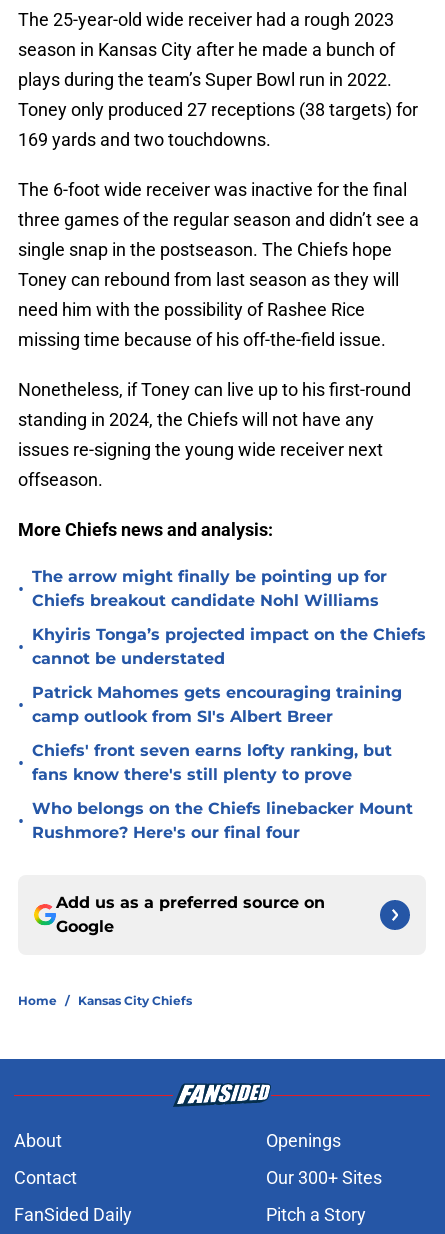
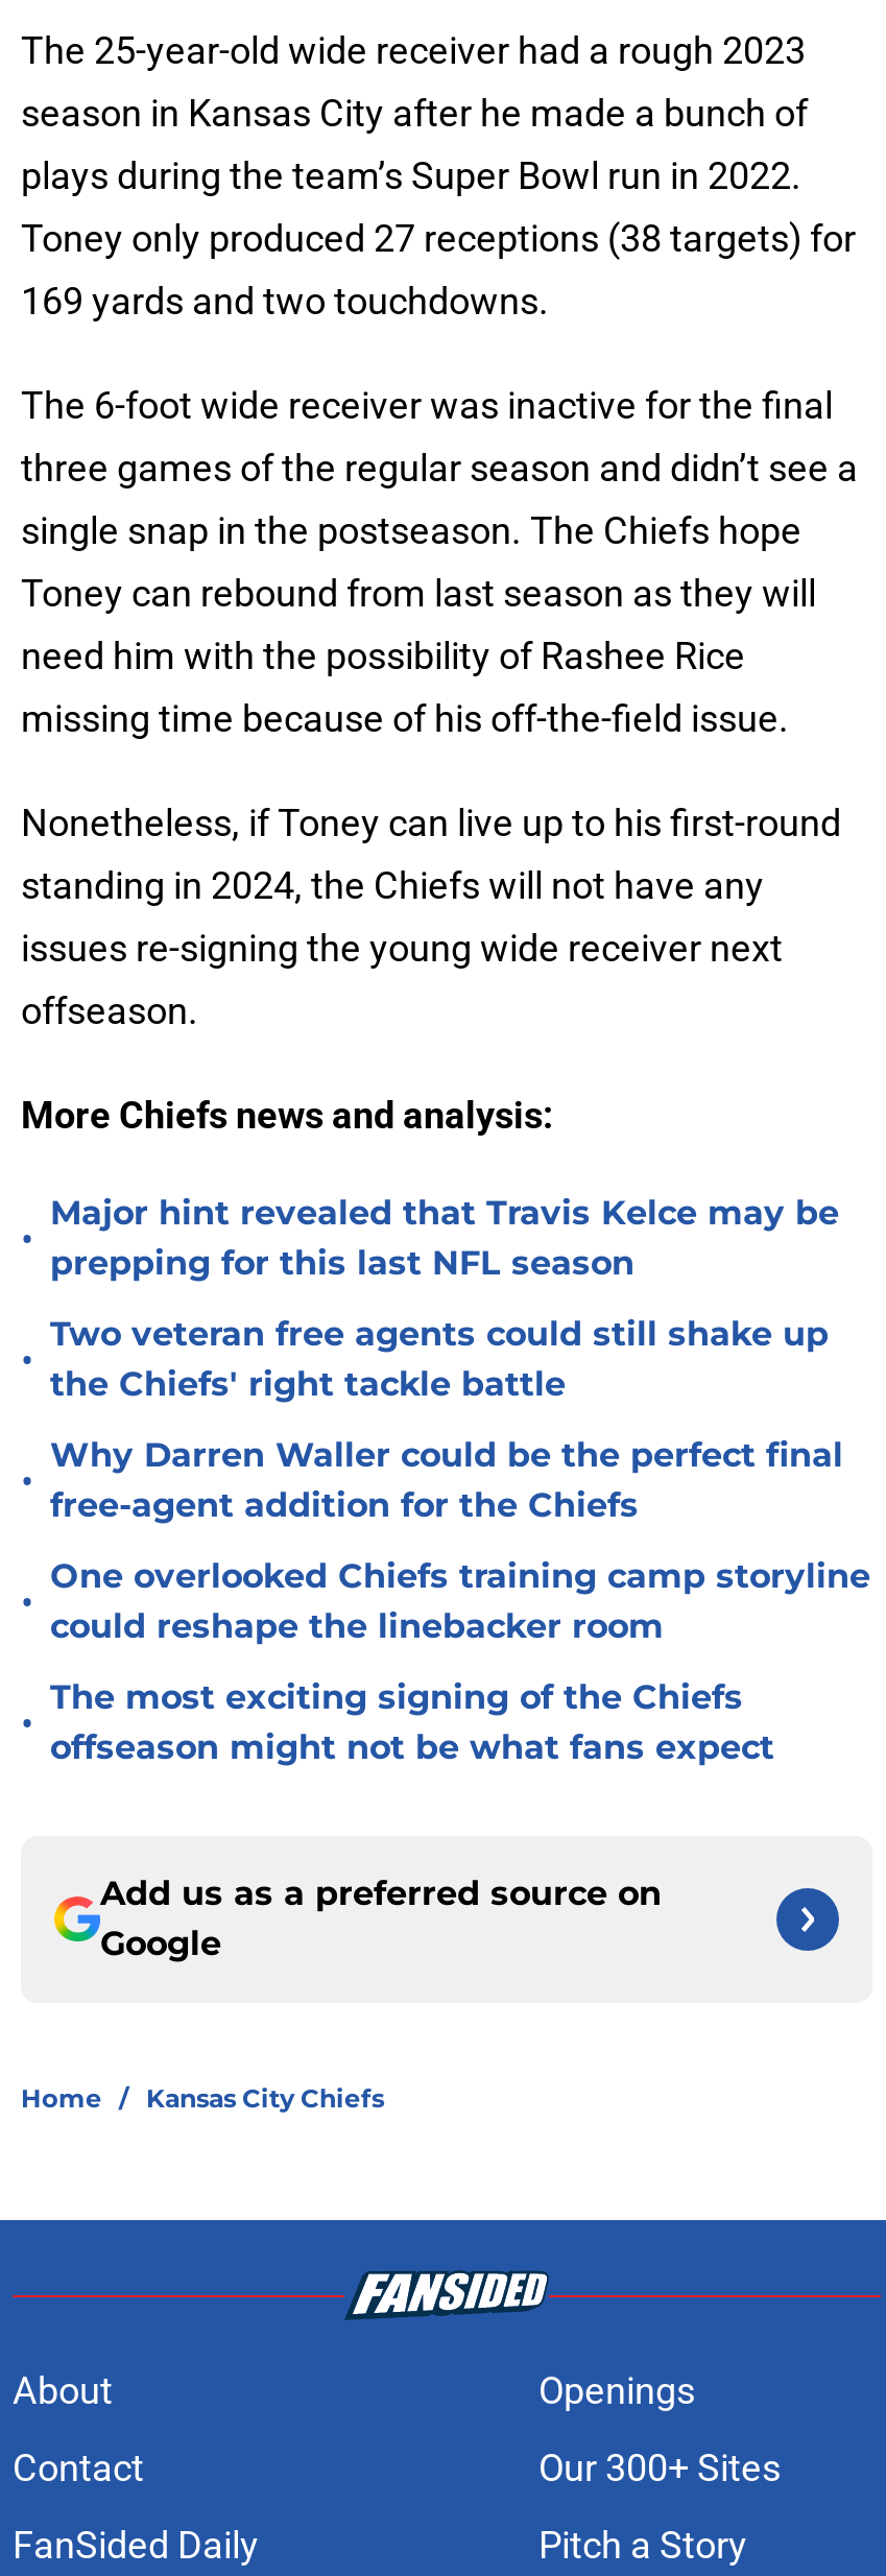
- The arrow might finally be pointing up for
- Chiefs breakout candidate Nohl Williams
+ Major hint revealed that Travis Kelce may be
+ prepping for this last NFL season

- Khyiris Tonga’s projected impact on the Chiefs
- cannot be understated
+ Two veteran free agents could still shake up
+ the Chiefs' right tackle battle

- Patrick Mahomes gets encouraging training
- camp outlook from SI's Albert Breer
+ Why Darren Waller could be the perfect final
+ free-agent addition for the Chiefs

- Chiefs' front seven earns lofty ranking, but
- fans know there's still plenty to prove
+ One overlooked Chiefs training camp storyline
+ could reshape the linebacker room

- Who belongs on the Chiefs linebacker Mount
- Rushmore? Here's our final four
+ The most exciting signing of the Chiefs
+ offseason might not be what fans expect
